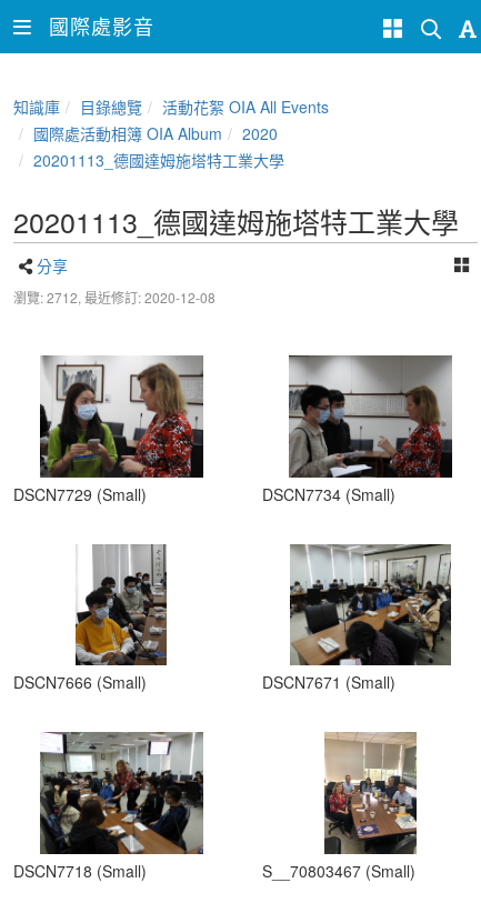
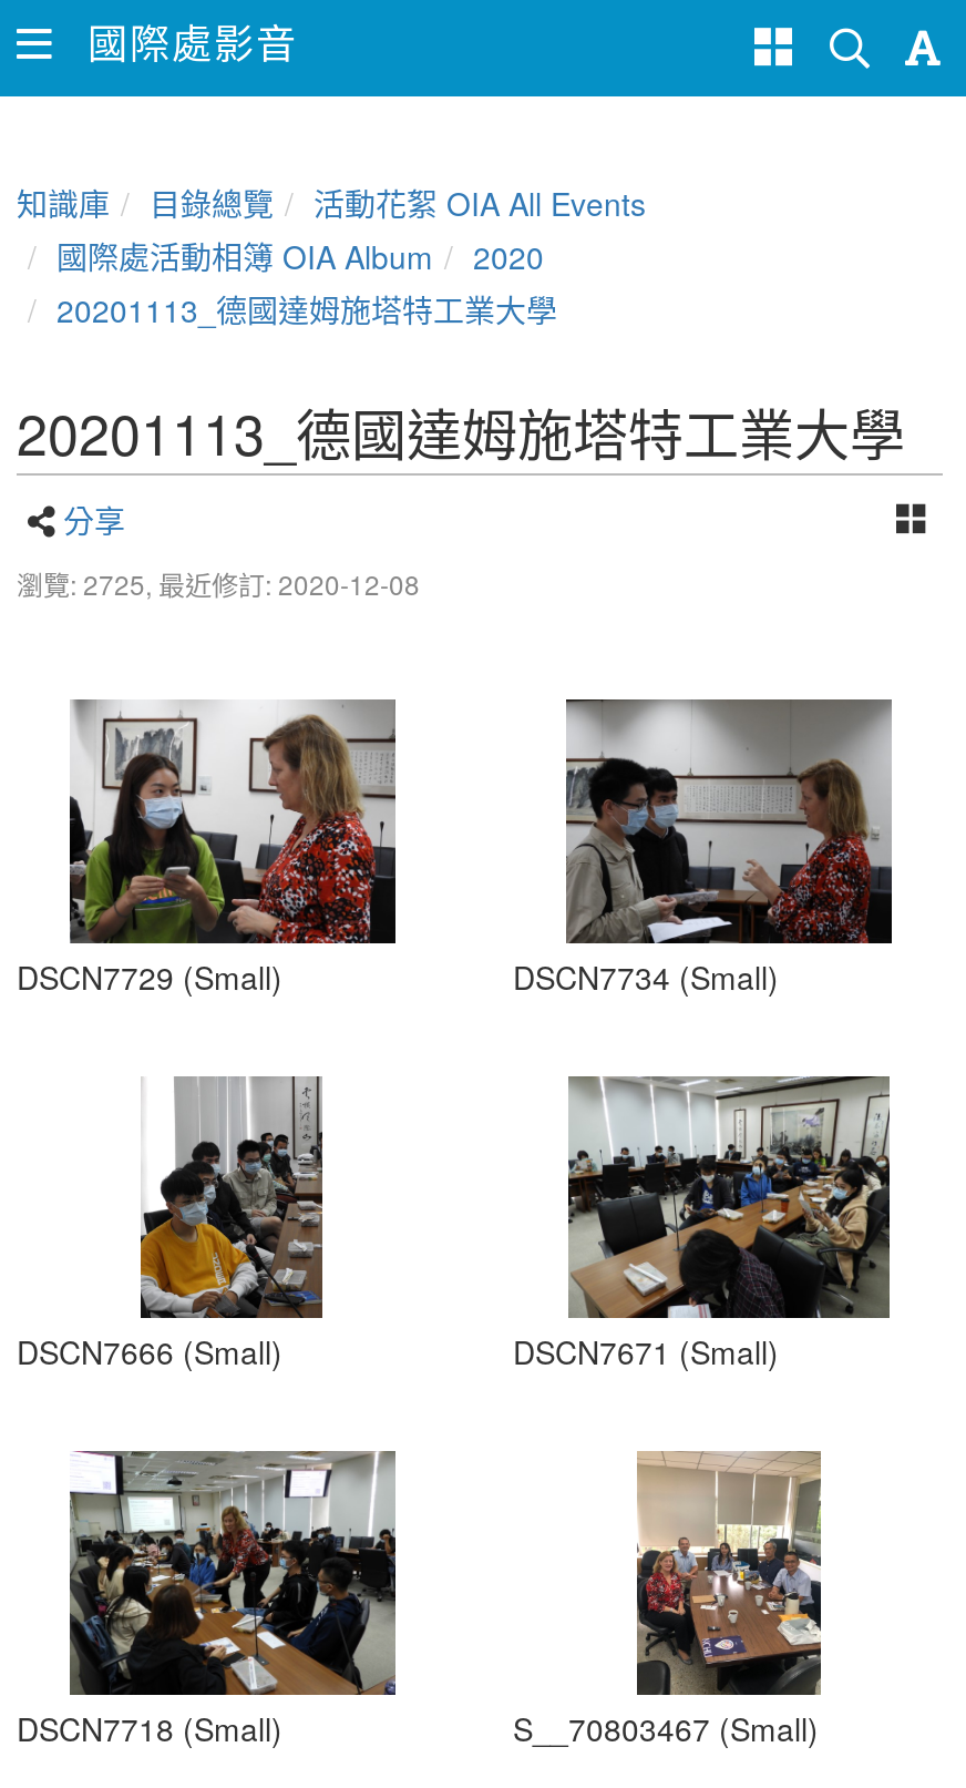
- 瀏覽: 2712,最近修訂: 2020-12-08
+ 瀏覽: 2725,最近修訂: 2020-12-08
